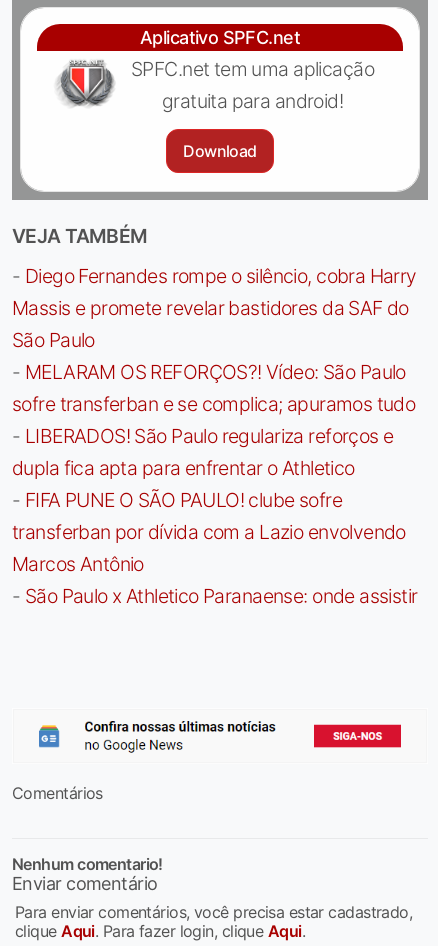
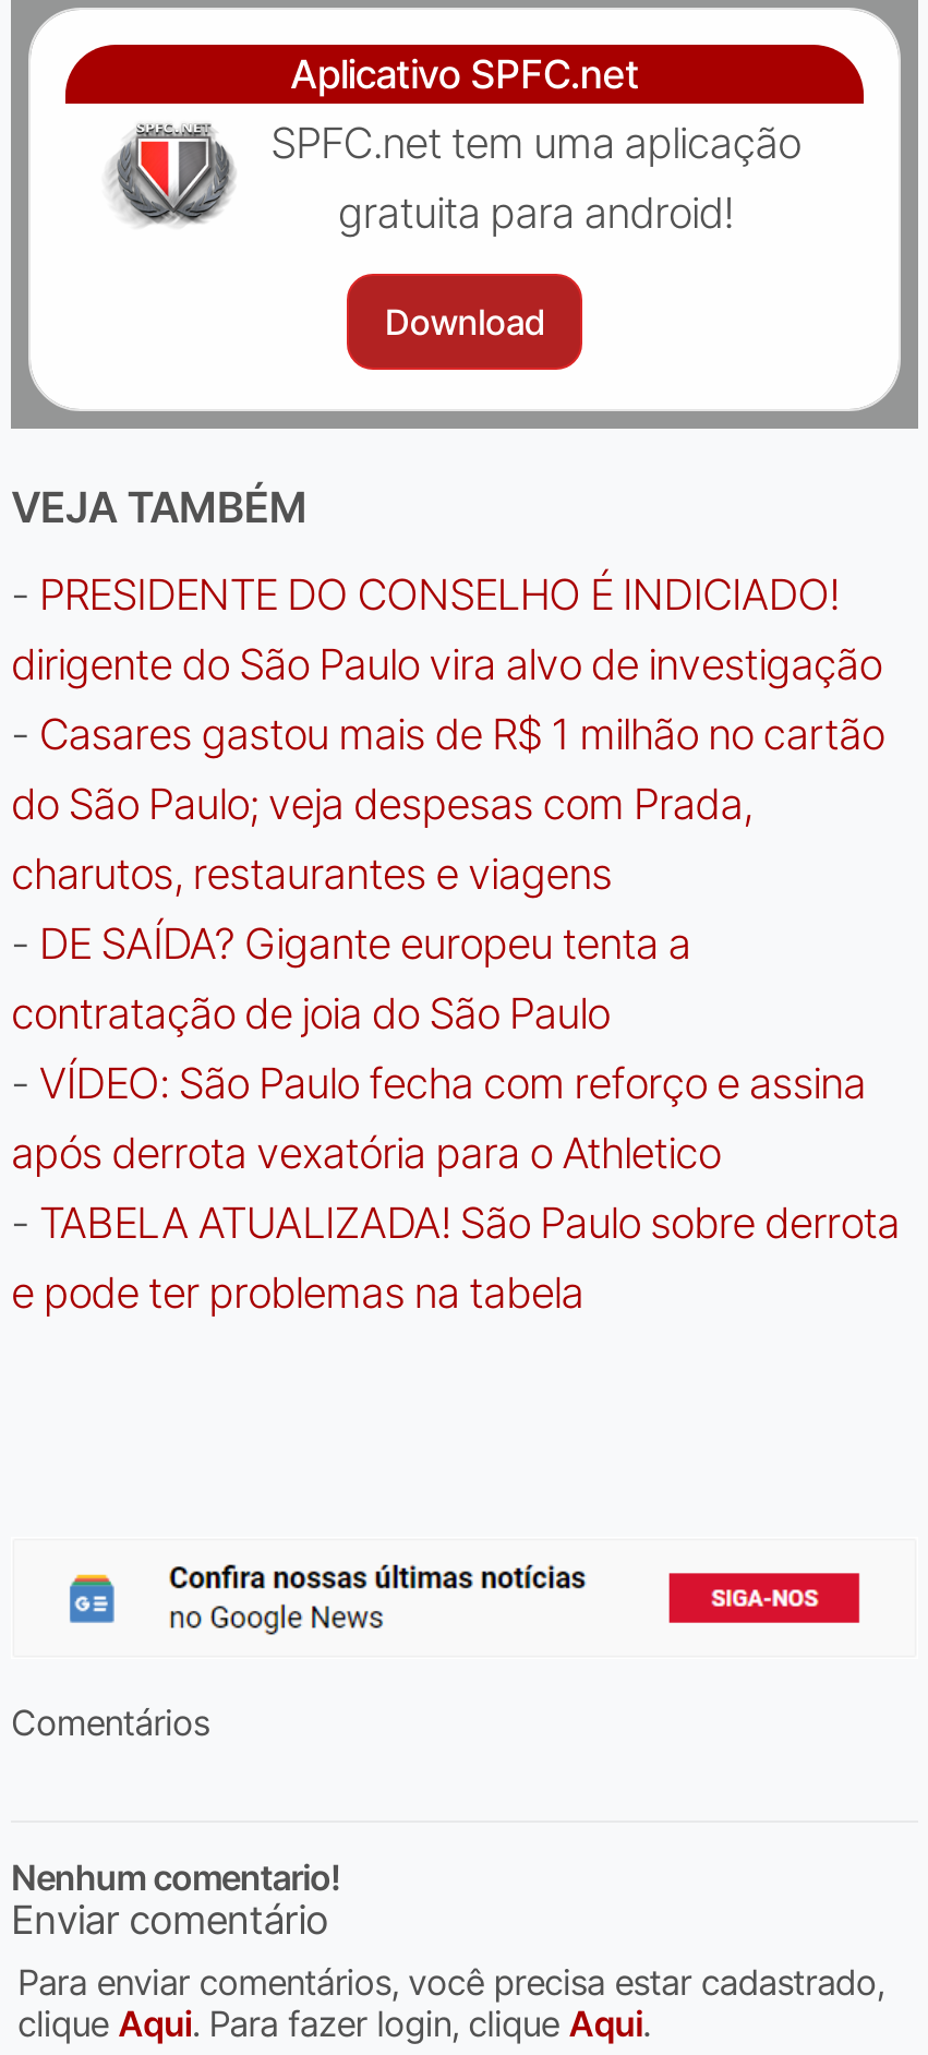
- - Diego Fernandes rompe o silêncio, cobra Harry
- Massis e promete revelar bastidores da SAF do
- São Paulo
- - MELARAM OS REFORÇOS?! Vídeo: São Paulo
- sofre transferban e se complica; apuramos tudo
- - LIBERADOS! São Paulo regulariza reforços e
- dupla fica apta para enfrentar o Athletico
- - FIFA PUNE O SÃO PAULO! clube sofre
- transferban por dívida com a Lazio envolvendo
- Marcos Antônio
- - São Paulo x Athletico Paranaense: onde assistir
+ - PRESIDENTE DO CONSELHO É INDICIADO!
+ dirigente do São Paulo vira alvo de investigação
+ - Casares gastou mais de R$ 1 milhão no cartão
+ do São Paulo; veja despesas com Prada,
+ charutos, restaurantes e viagens
+ - DE SAÍDA? Gigante europeu tenta a
+ contratação de joia do São Paulo
+ - VÍDEO: São Paulo fecha com reforço e assina
+ após derrota vexatória para o Athletico
+ - TABELA ATUALIZADA! São Paulo sobre derrota
+ e pode ter problemas na tabela
